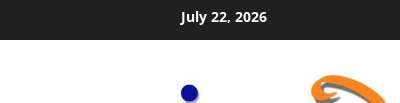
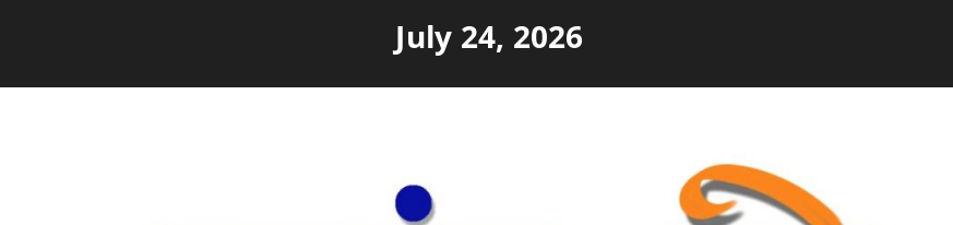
- July 22, 2026
+ July 24, 2026
